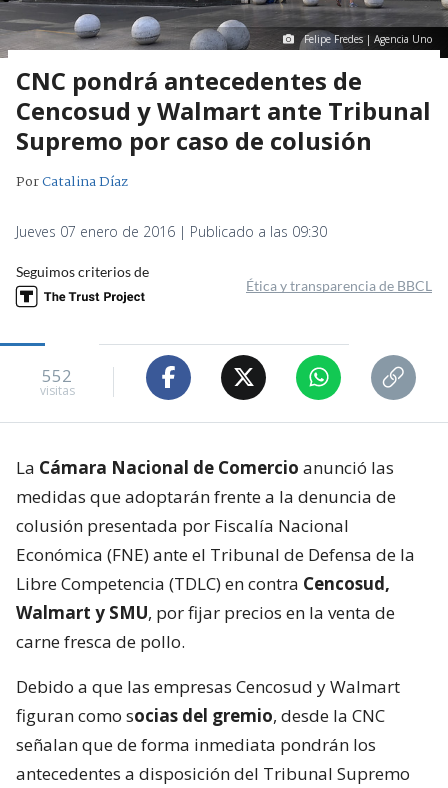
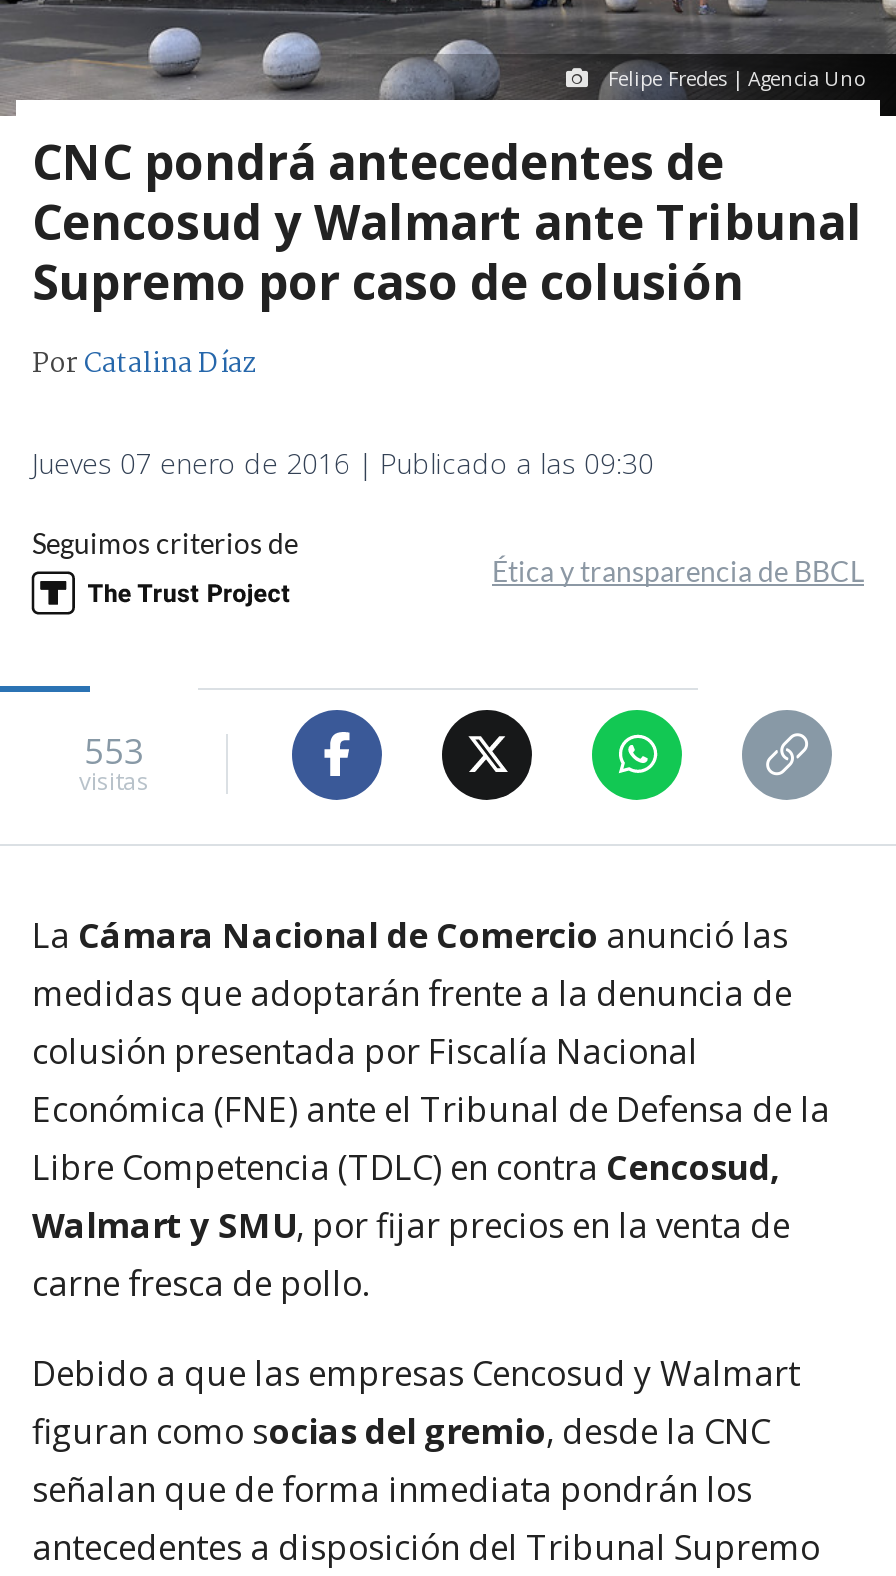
- 552
+ 553
